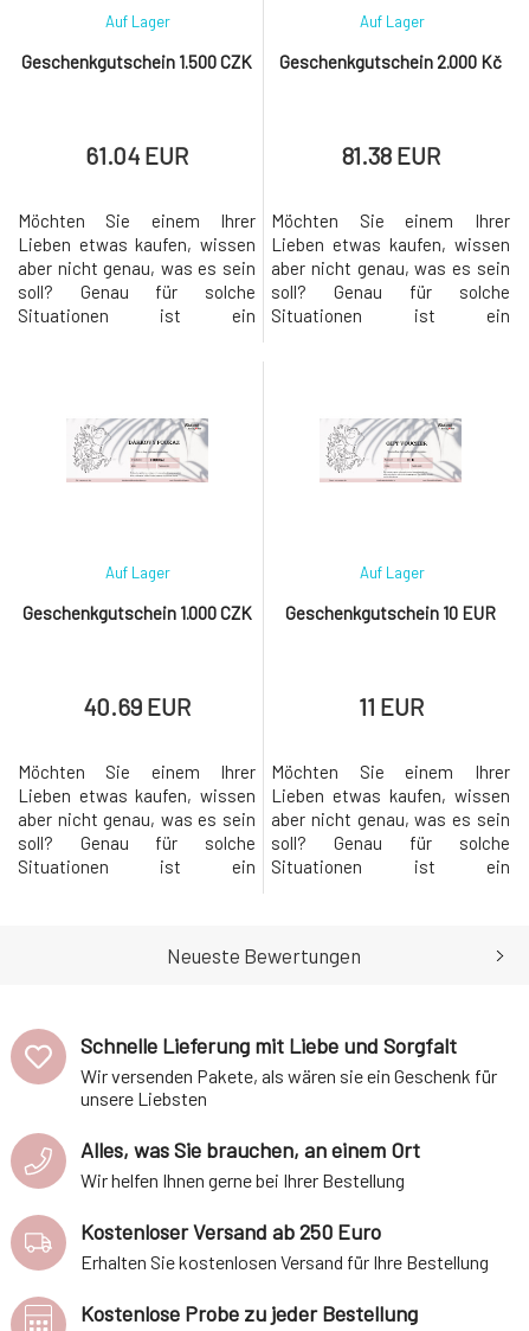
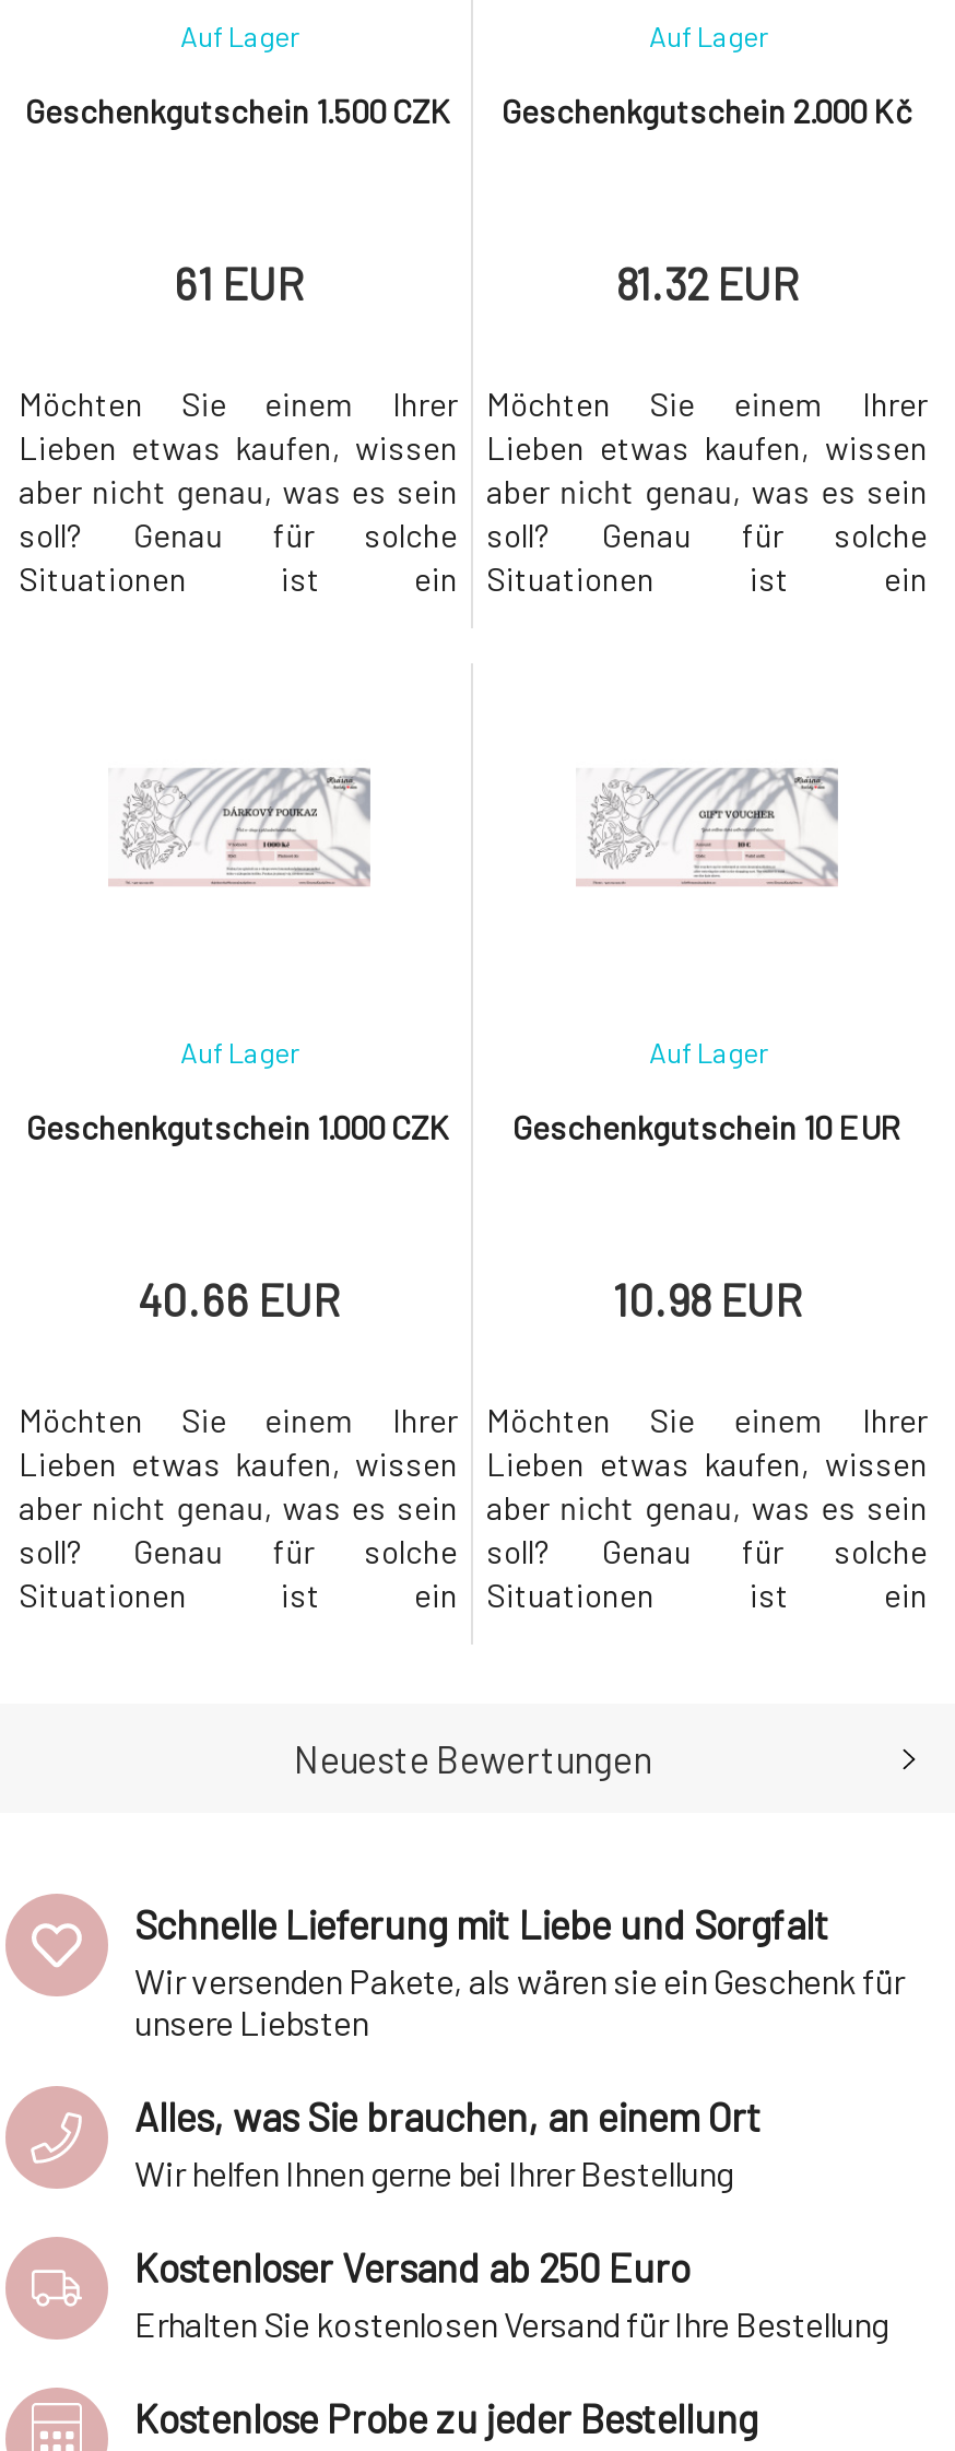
- 61.04 EUR
+ 61 EUR

- 81.38 EUR
+ 81.32 EUR

- 40.69 EUR
+ 40.66 EUR

- 11 EUR
+ 10.98 EUR
